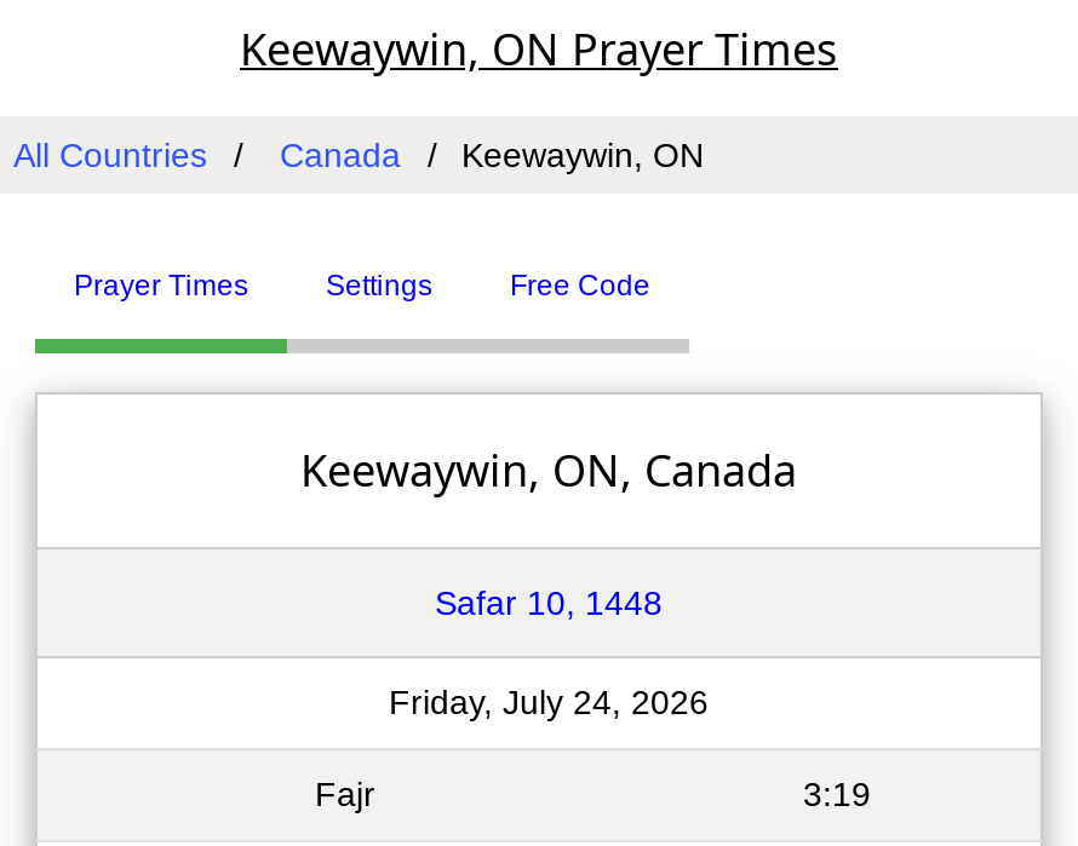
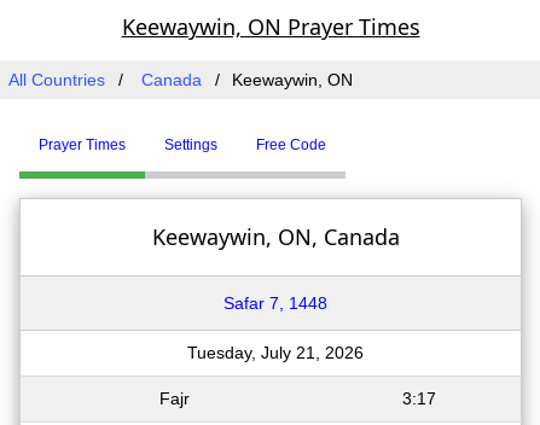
- Safar 10, 1448
+ Safar 7, 1448

- Friday, July 24, 2026
+ Tuesday, July 21, 2026

- 3:19
+ 3:17
